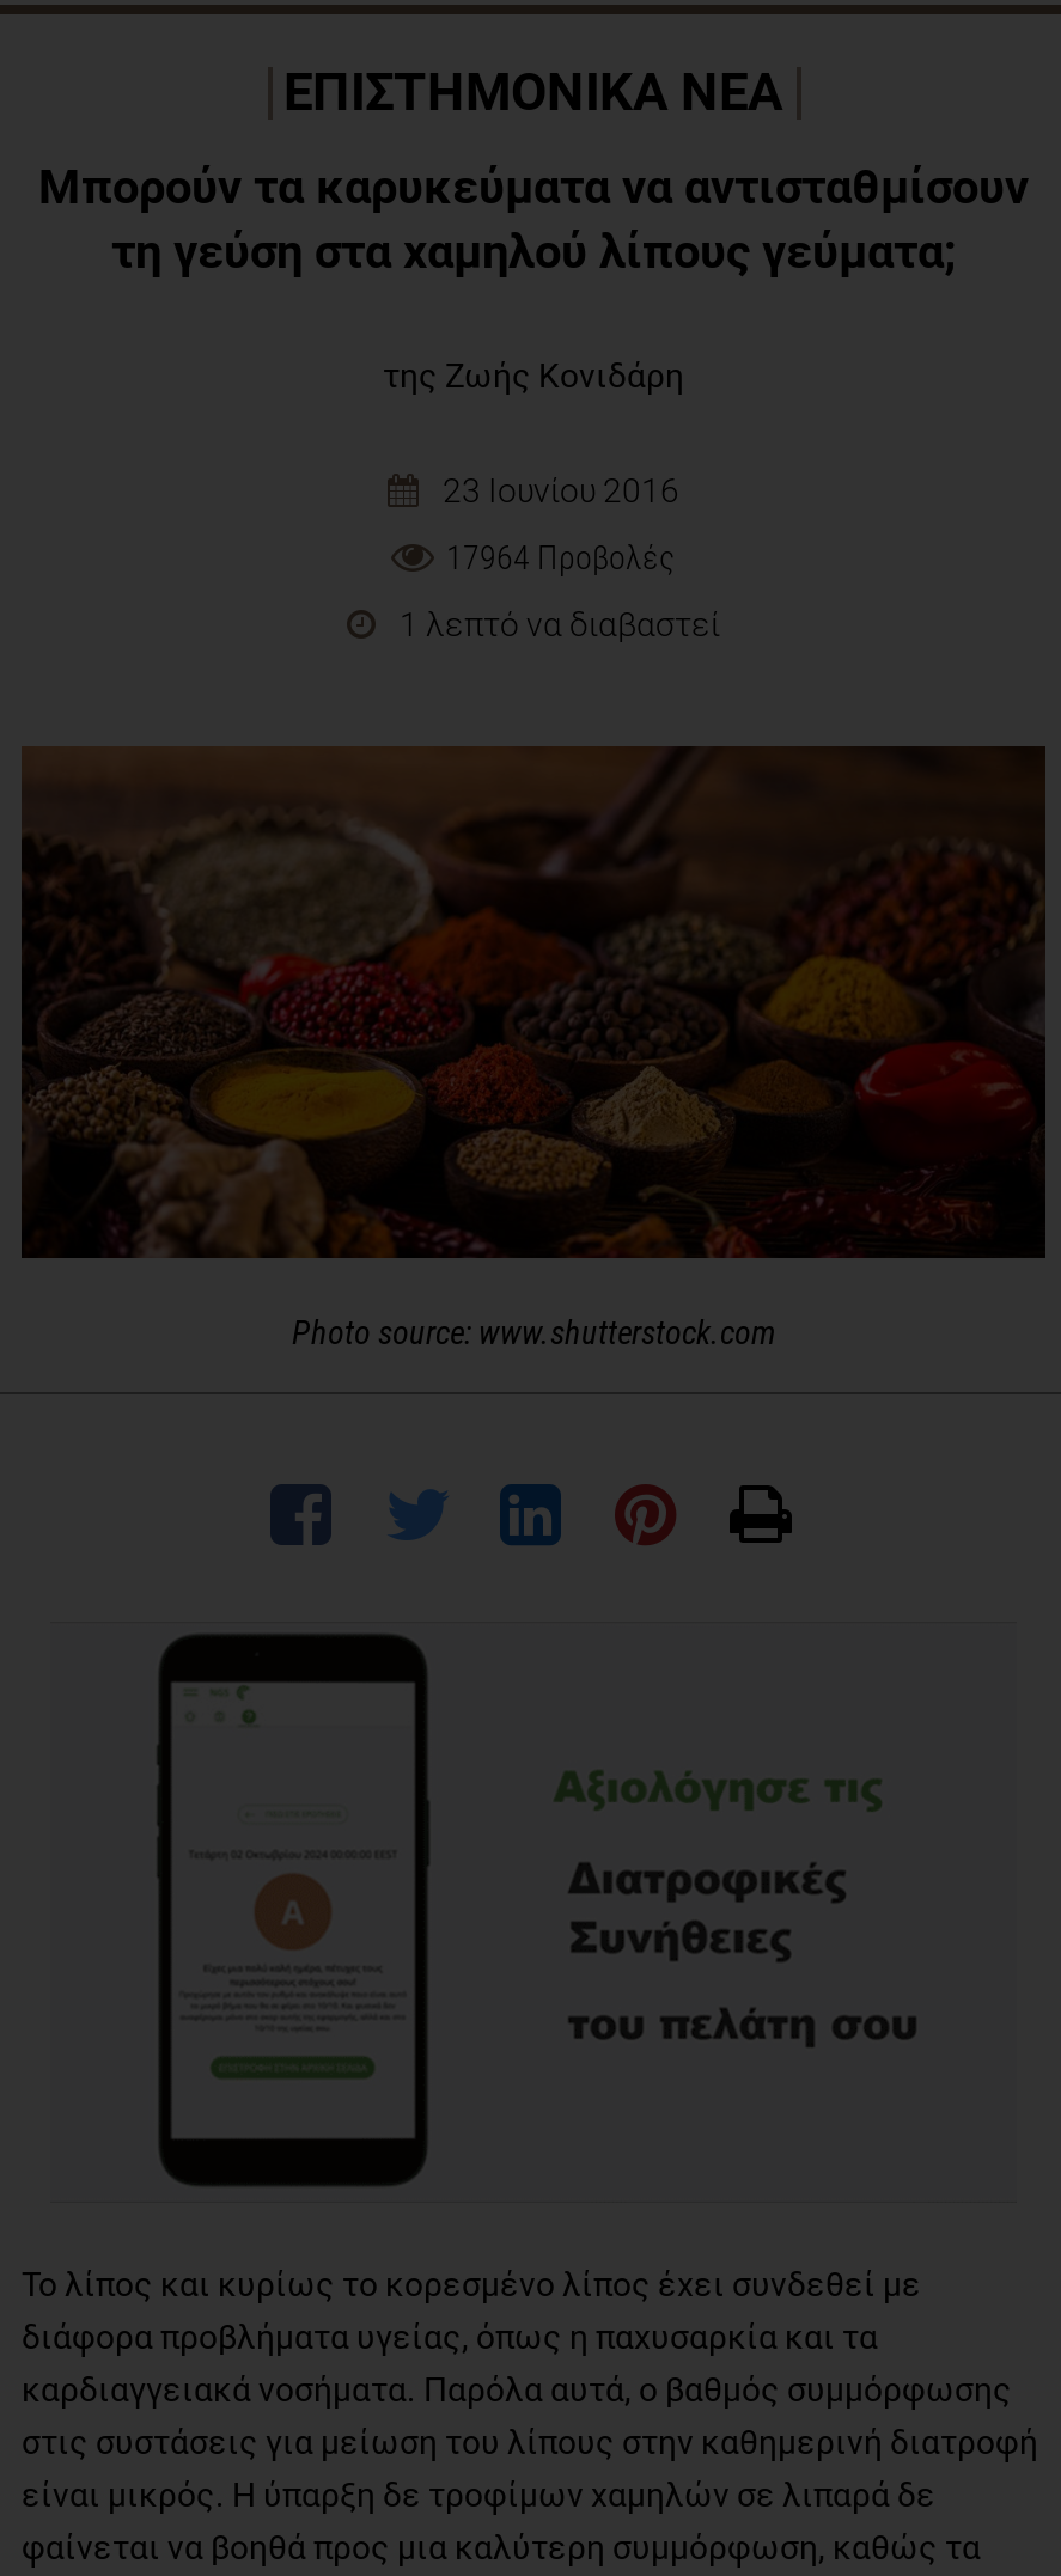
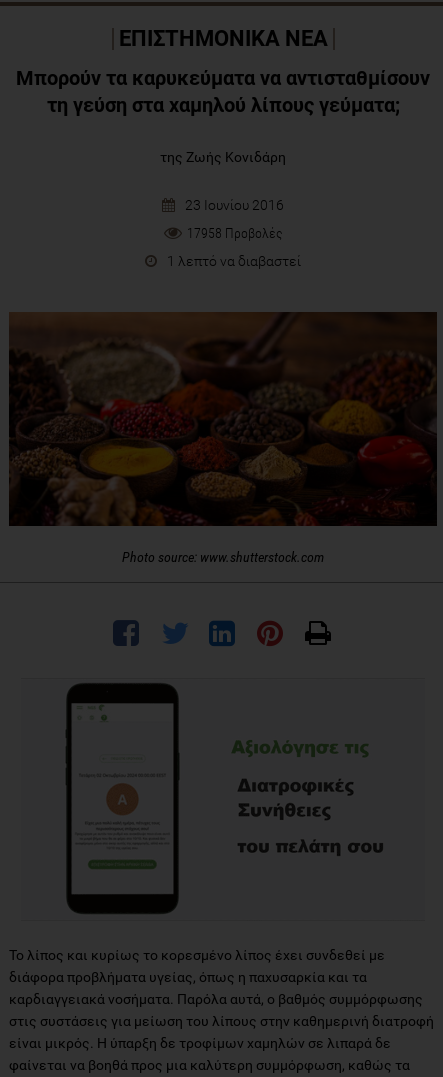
- 17964 Προβολές
+ 17958 Προβολές
